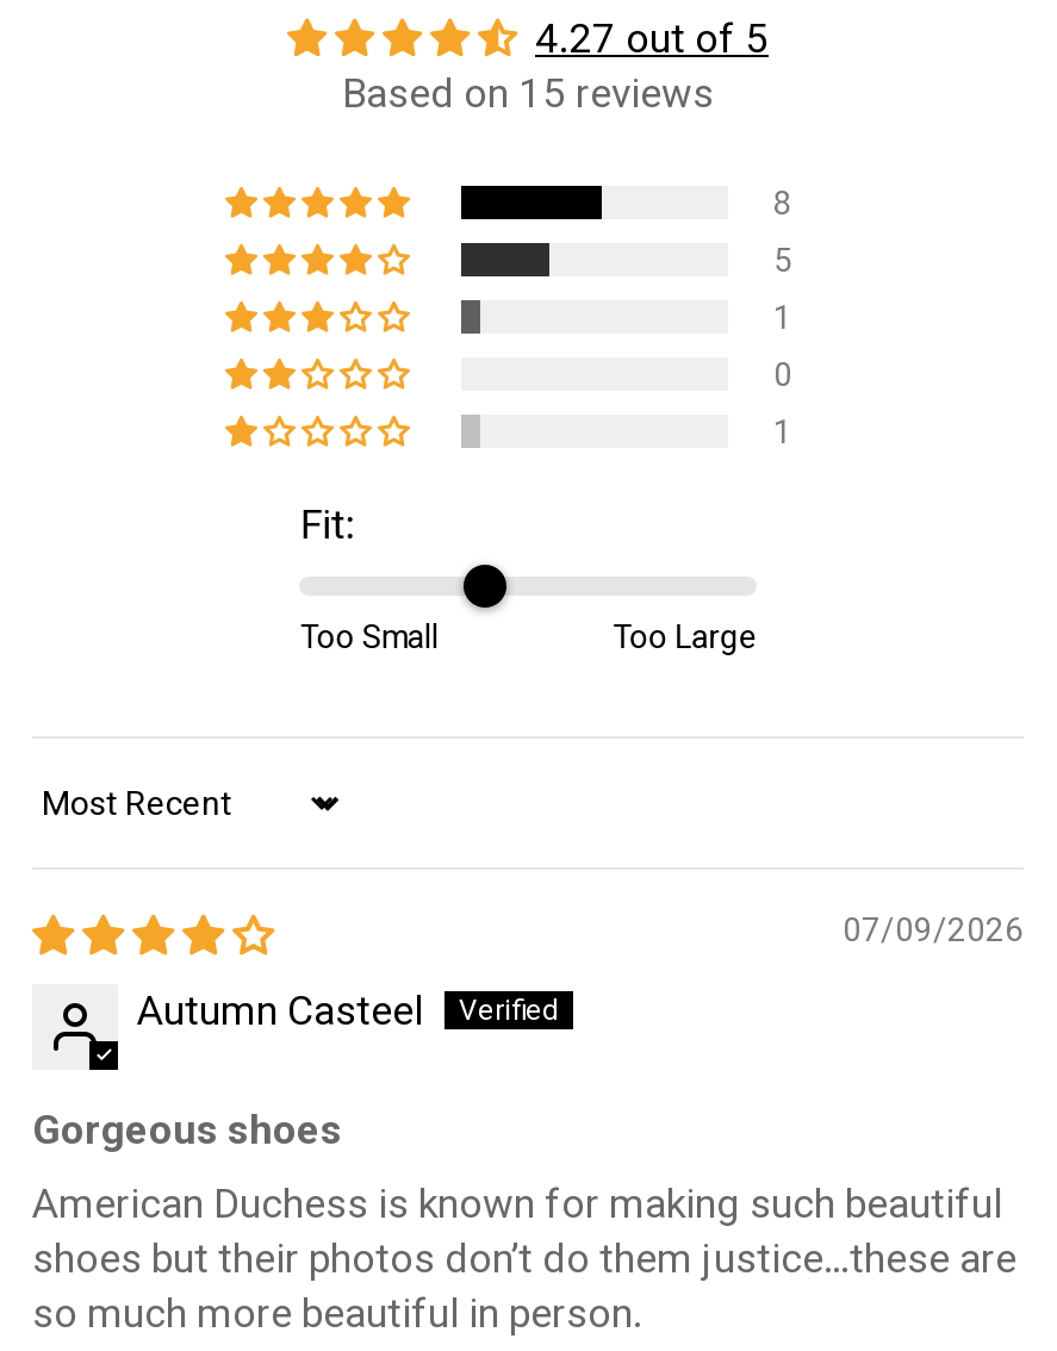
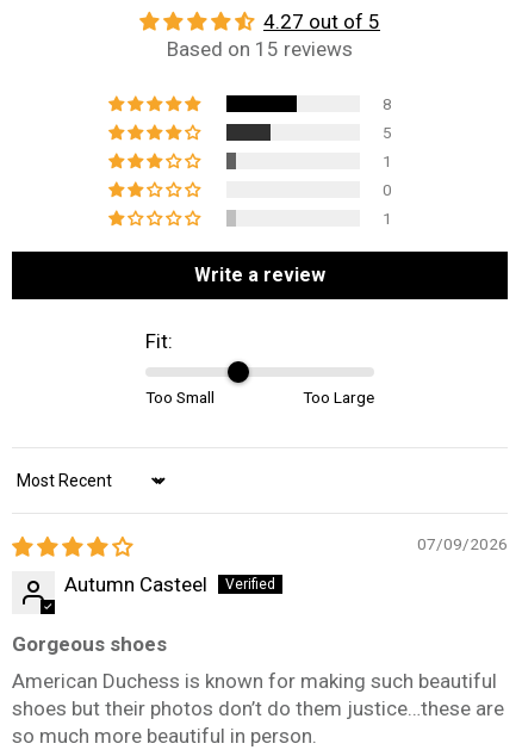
+ Write a review
